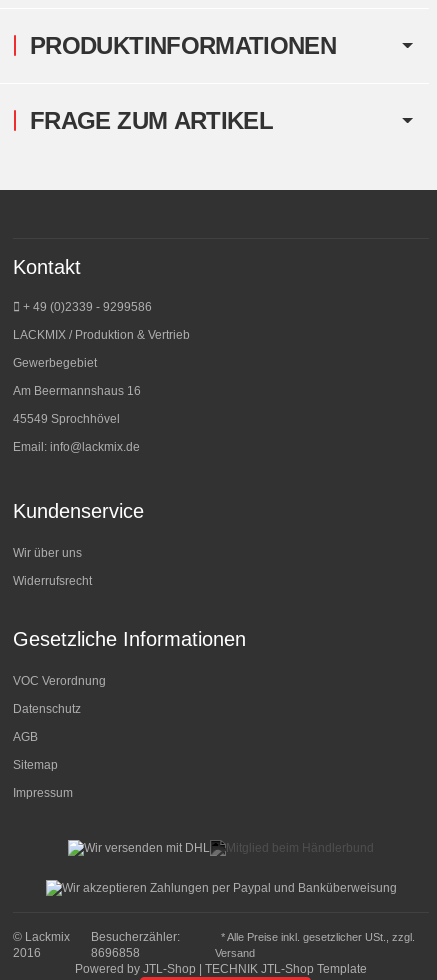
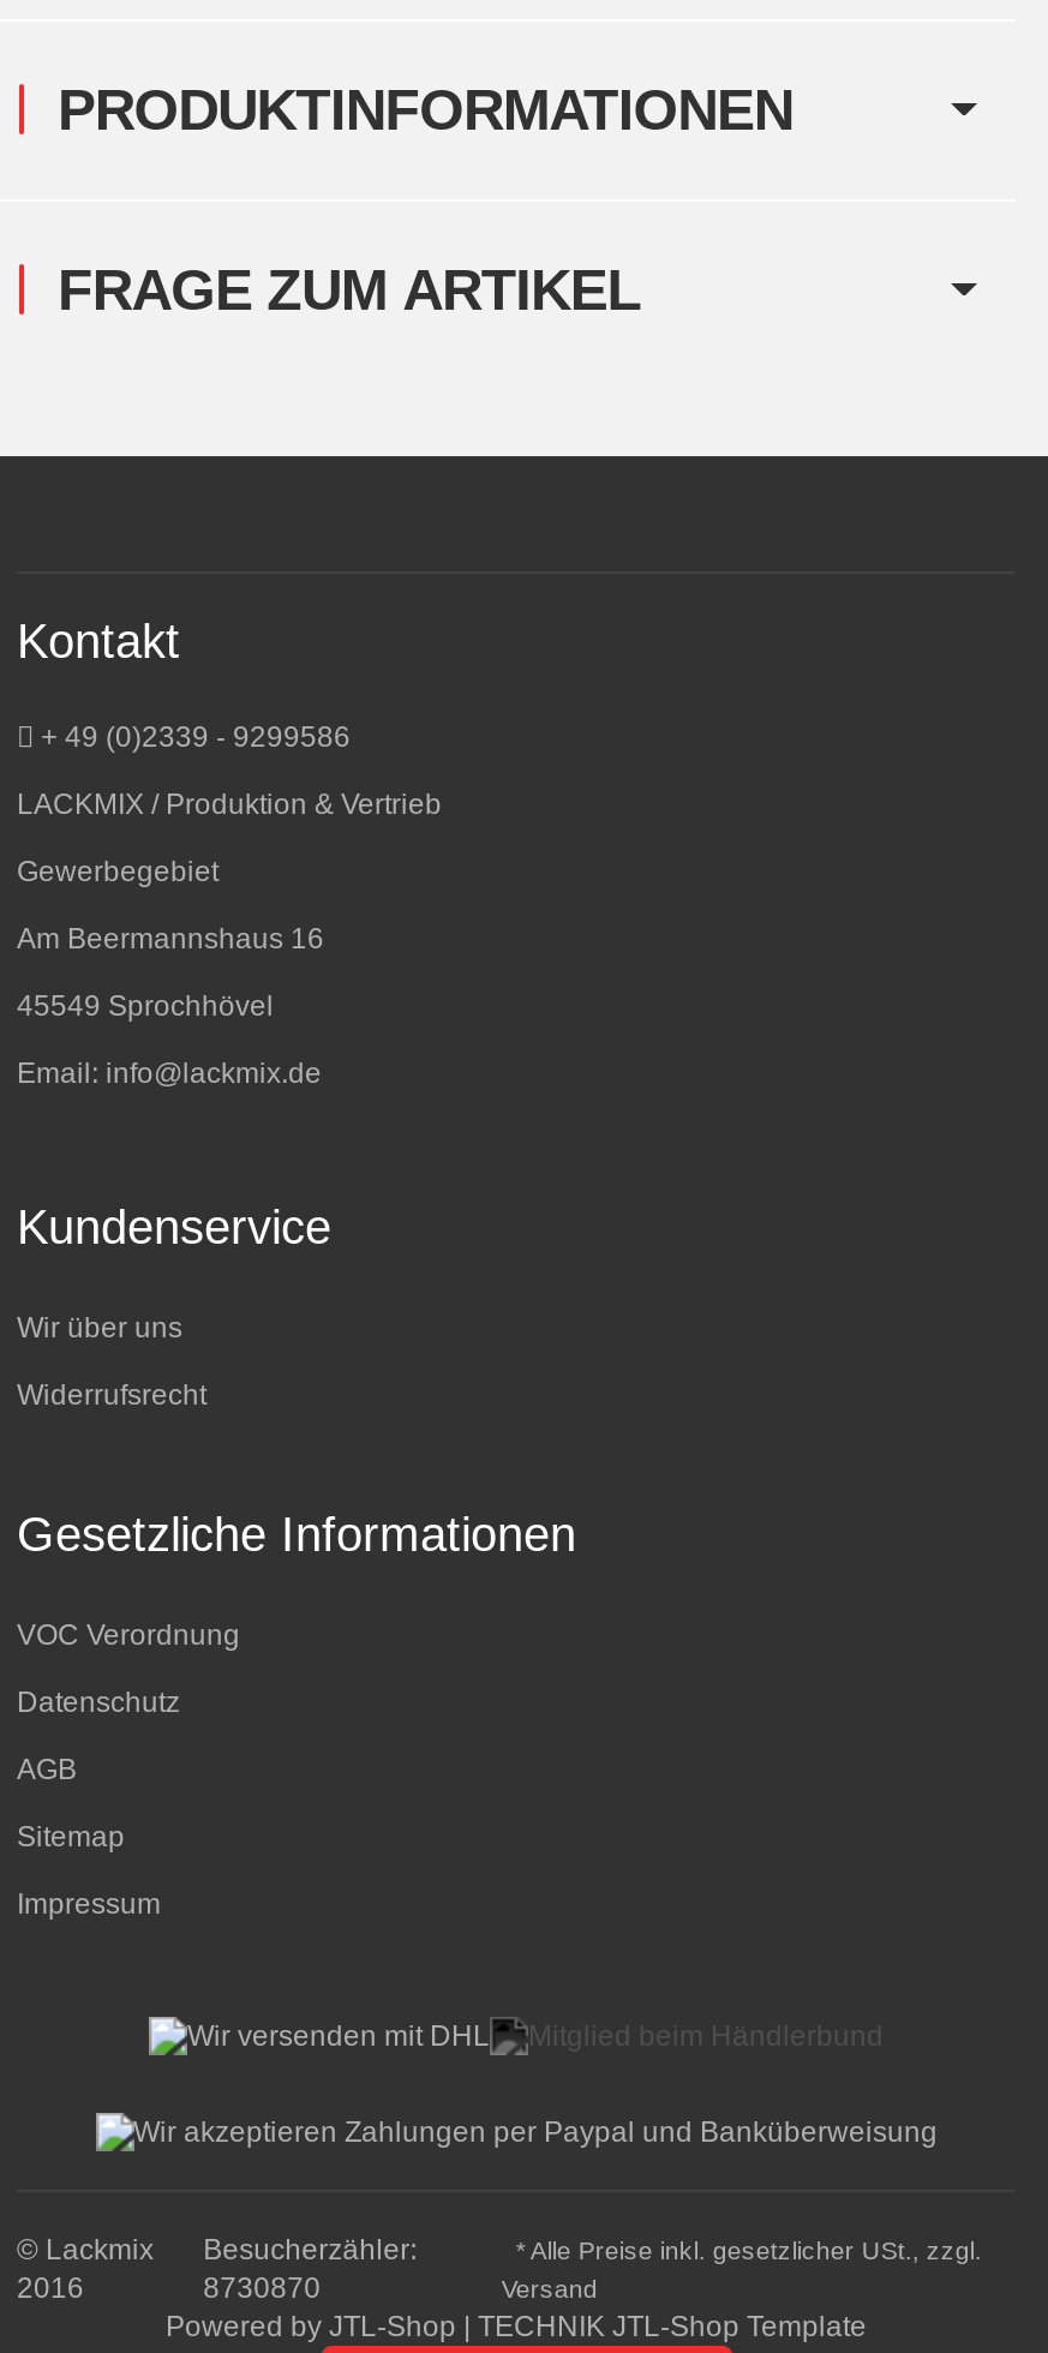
- 8696858
+ 8730870
